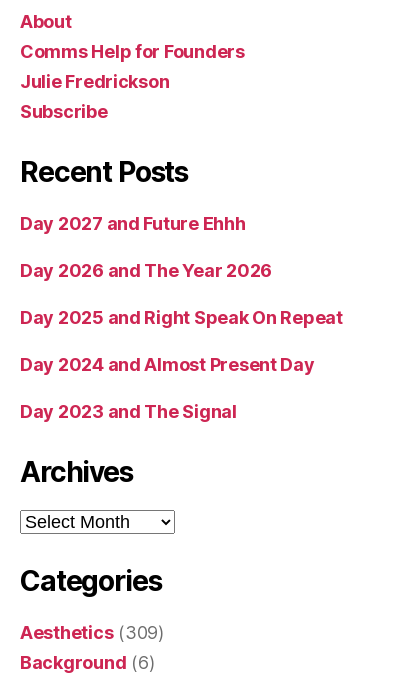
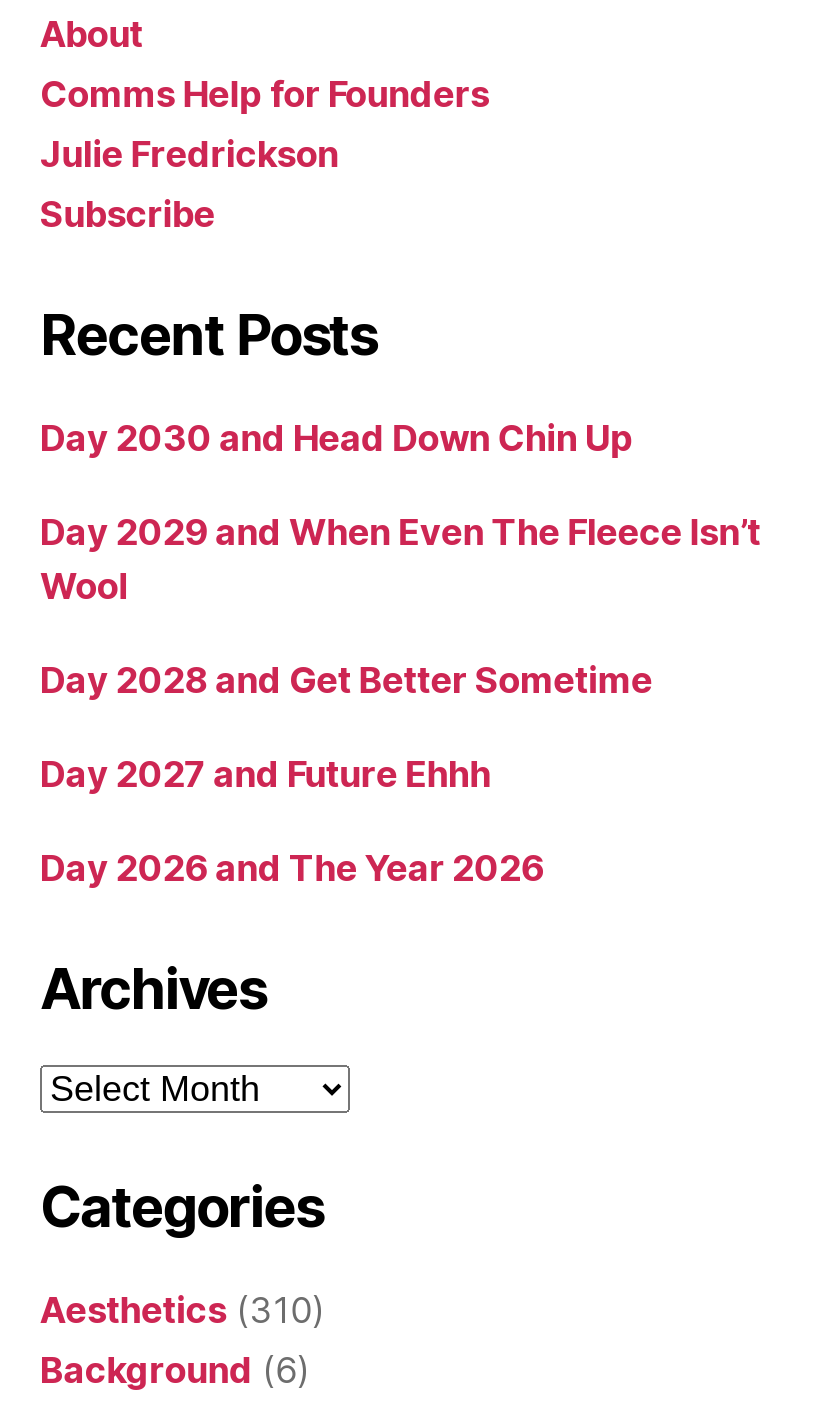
+ Day 2030 and Head Down Chin Up
+ Day 2029 and When Even The Fleece Isn’t
+ Wool
+ Day 2028 and Get Better Sometime

moved down: Day 2027 and Future Ehhh | Day 2026 and The Year 2026

- Day 2025 and Right Speak On Repeat
- Day 2024 and Almost Present Day
- Day 2023 and The Signal

- Aesthetics (309)
+ Aesthetics (310)
